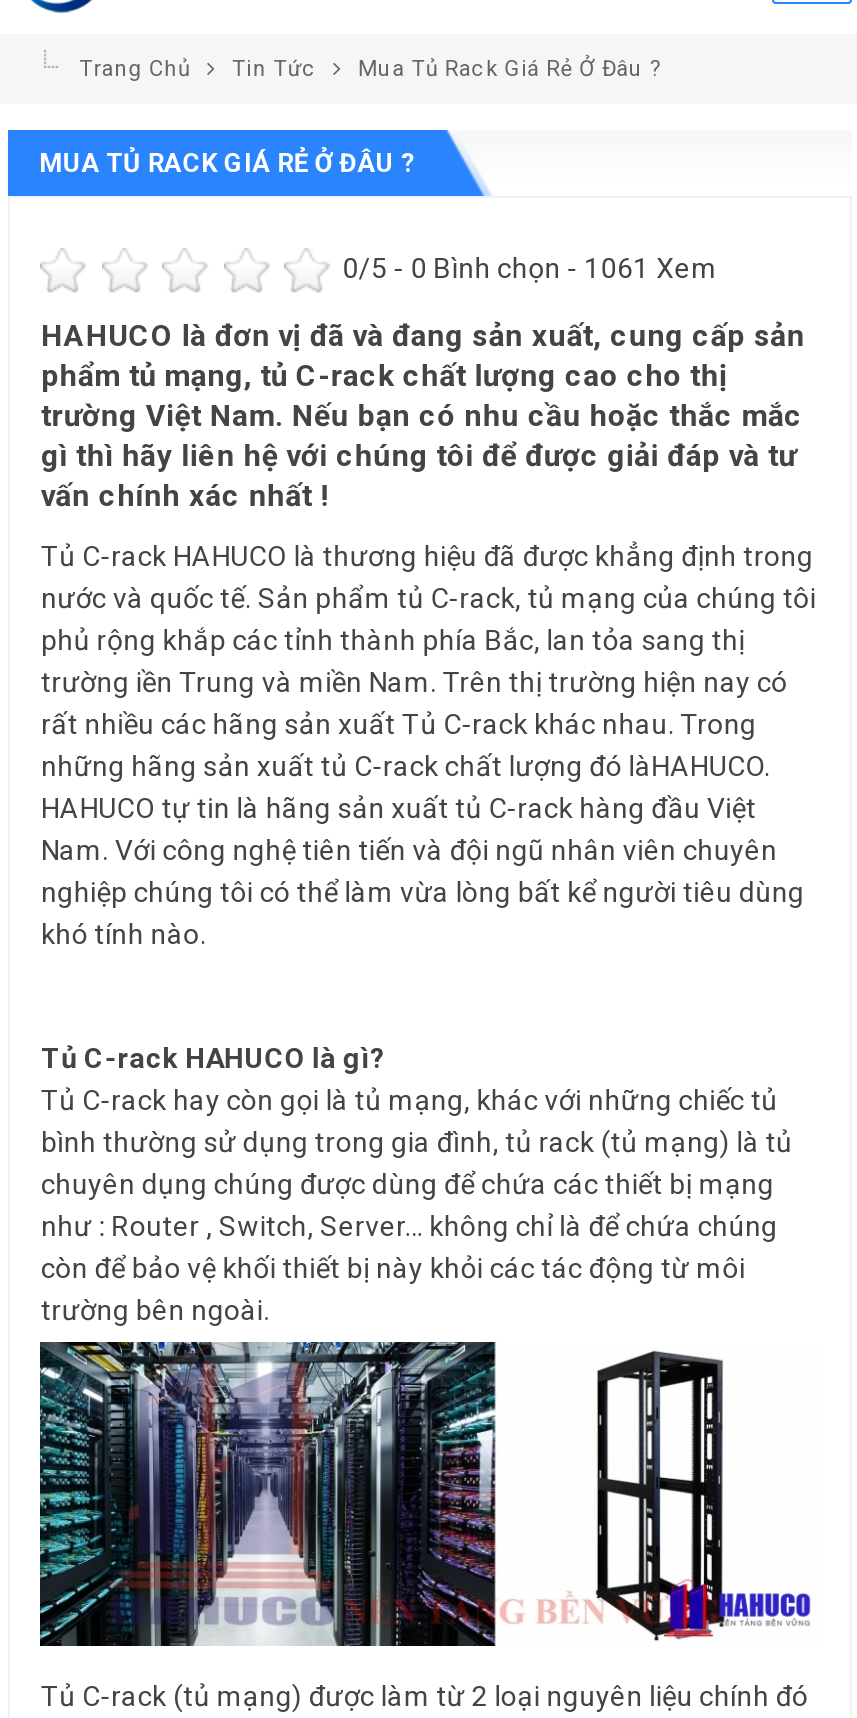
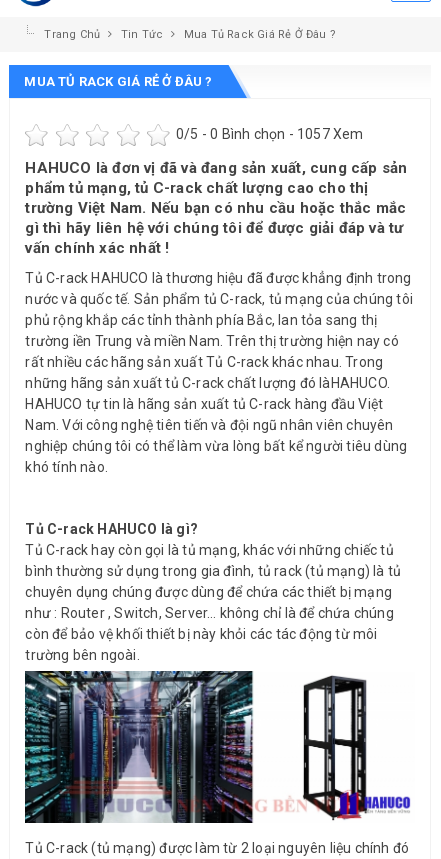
- 0/5 - 0 Bình chọn - 1061 Xem
+ 0/5 - 0 Bình chọn - 1057 Xem
